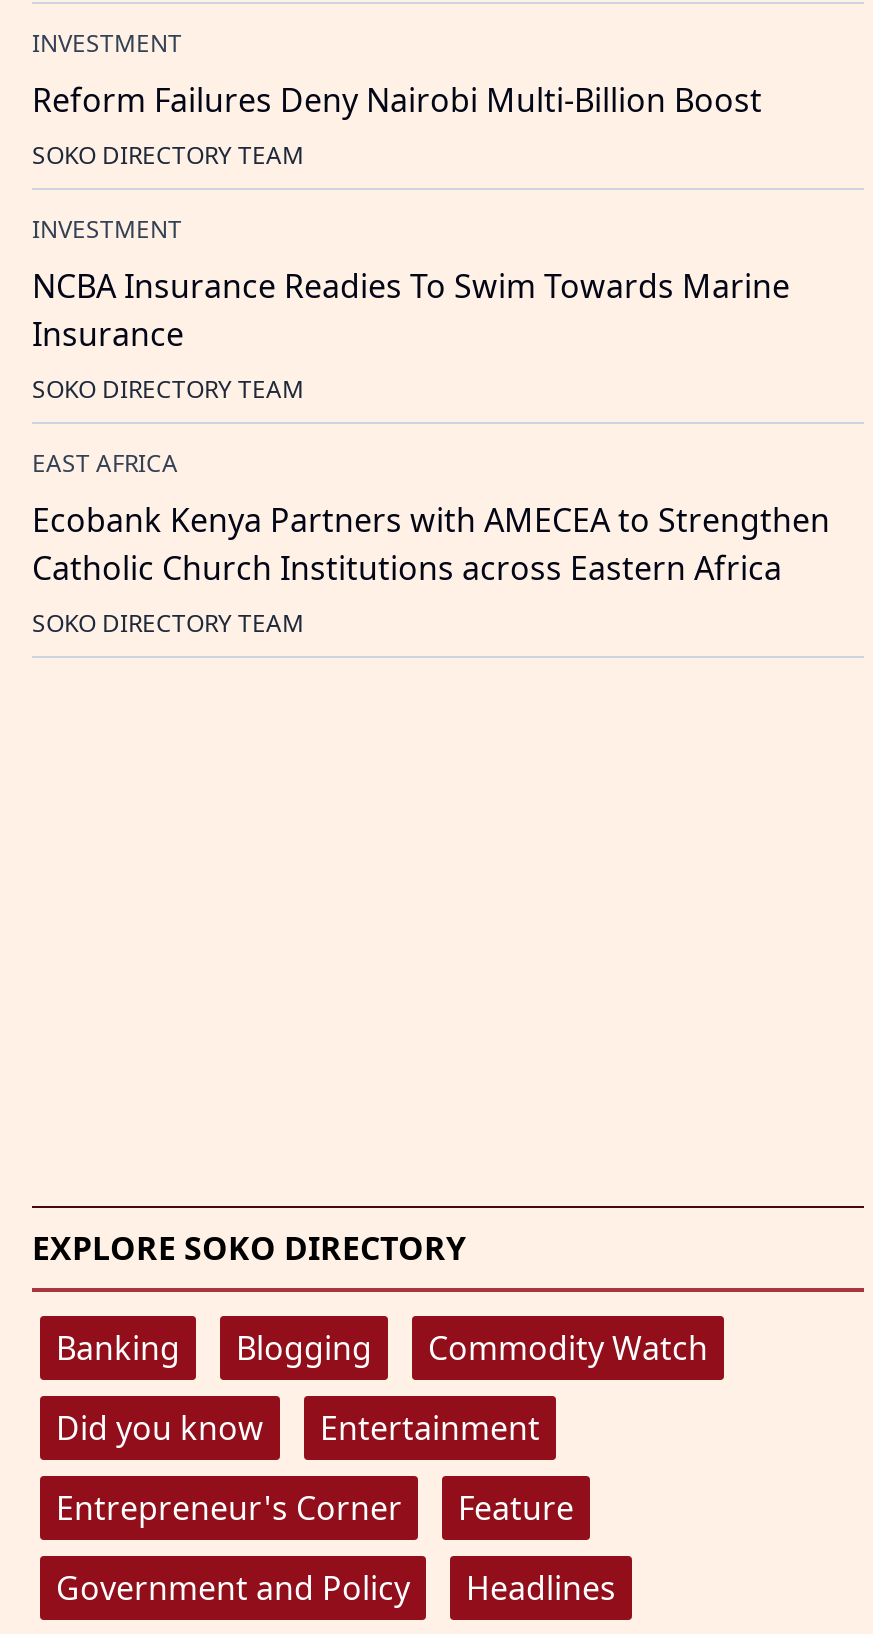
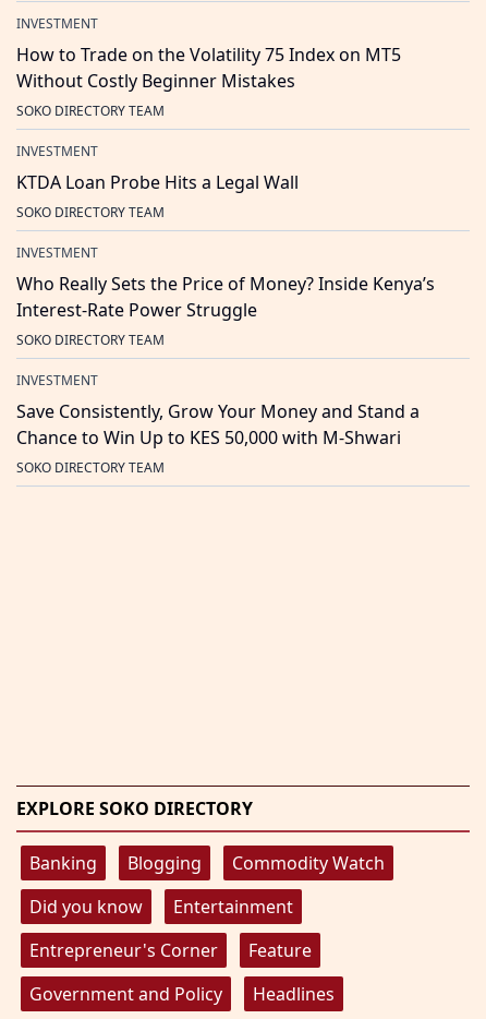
- Reform Failures Deny Nairobi Multi-Billion Boost
+ How to Trade on the Volatility 75 Index on MT5
+ Without Costly Beginner Mistakes

- NCBA Insurance Readies To Swim Towards Marine
- Insurance
+ KTDA Loan Probe Hits a Legal Wall

- EAST AFRICA
- Ecobank Kenya Partners with AMECEA to Strengthen
- Catholic Church Institutions across Eastern Africa
+ INVESTMENT
+ Who Really Sets the Price of Money? Inside Kenya’s
+ Interest-Rate Power Struggle
+ SOKO DIRECTORY TEAM
+ INVESTMENT
+ Save Consistently, Grow Your Money and Stand a
+ Chance to Win Up to KES 50,000 with M-Shwari
